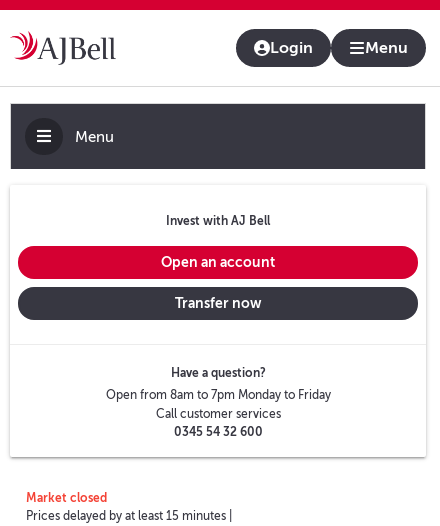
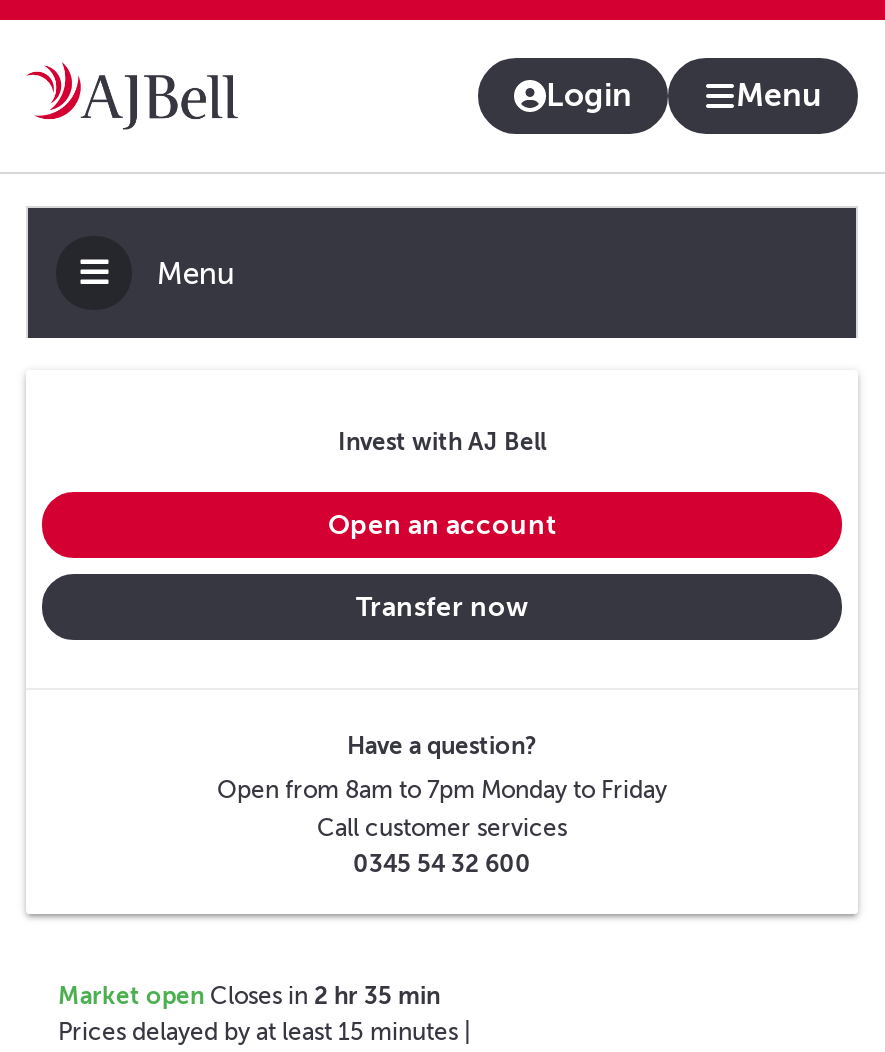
- Market closed
+ Market open Closes in 2 hr 35 min
